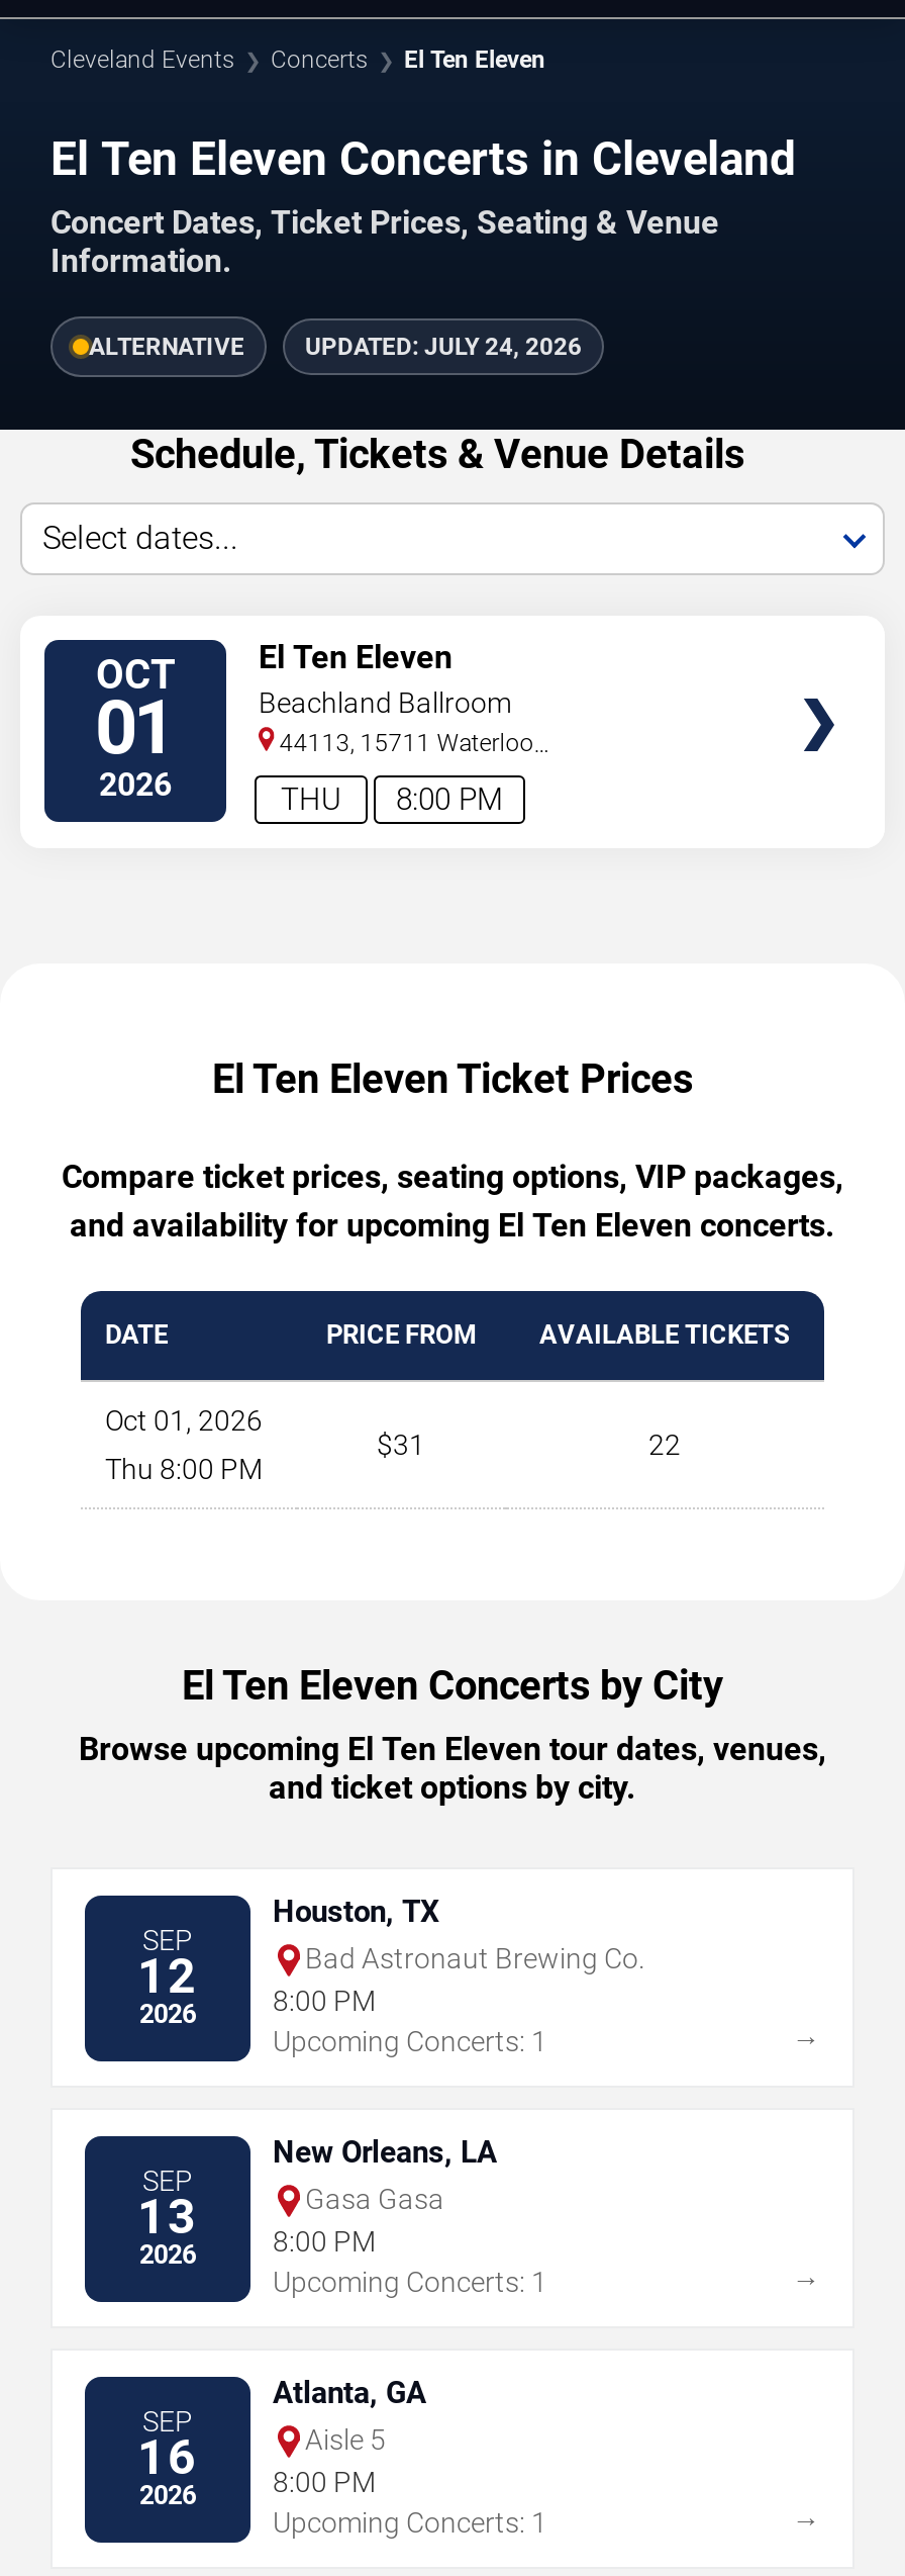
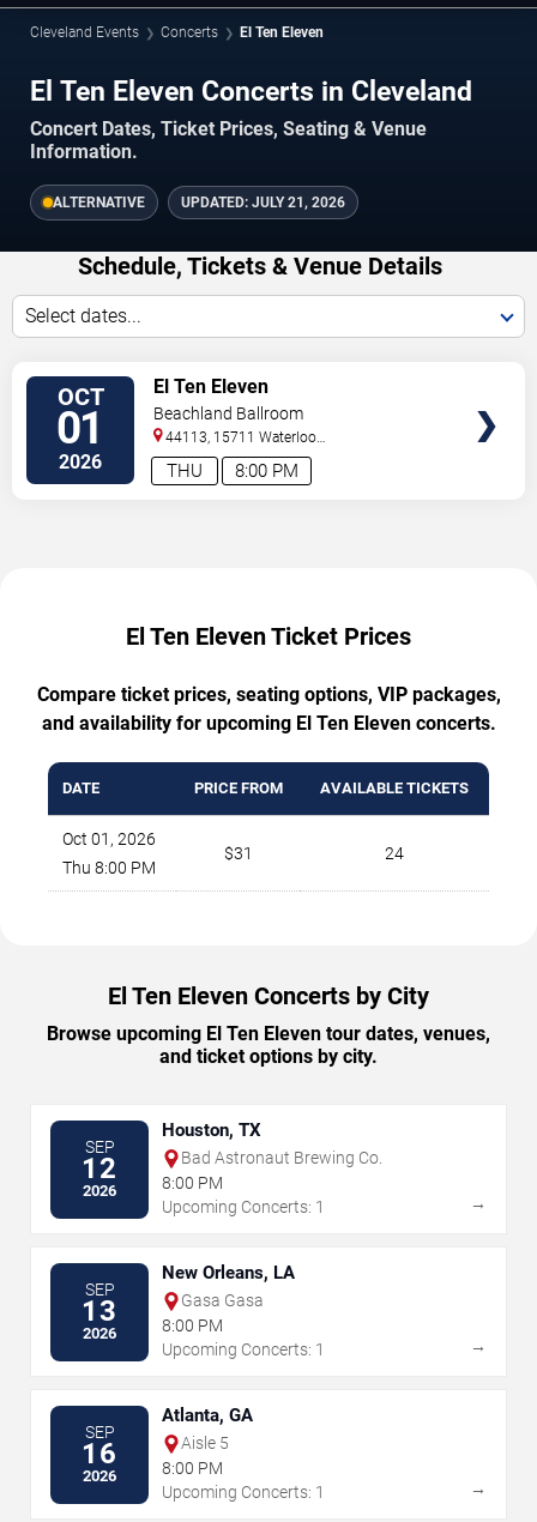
- UPDATED: JULY 24, 2026
+ UPDATED: JULY 21, 2026

- 22
+ 24
